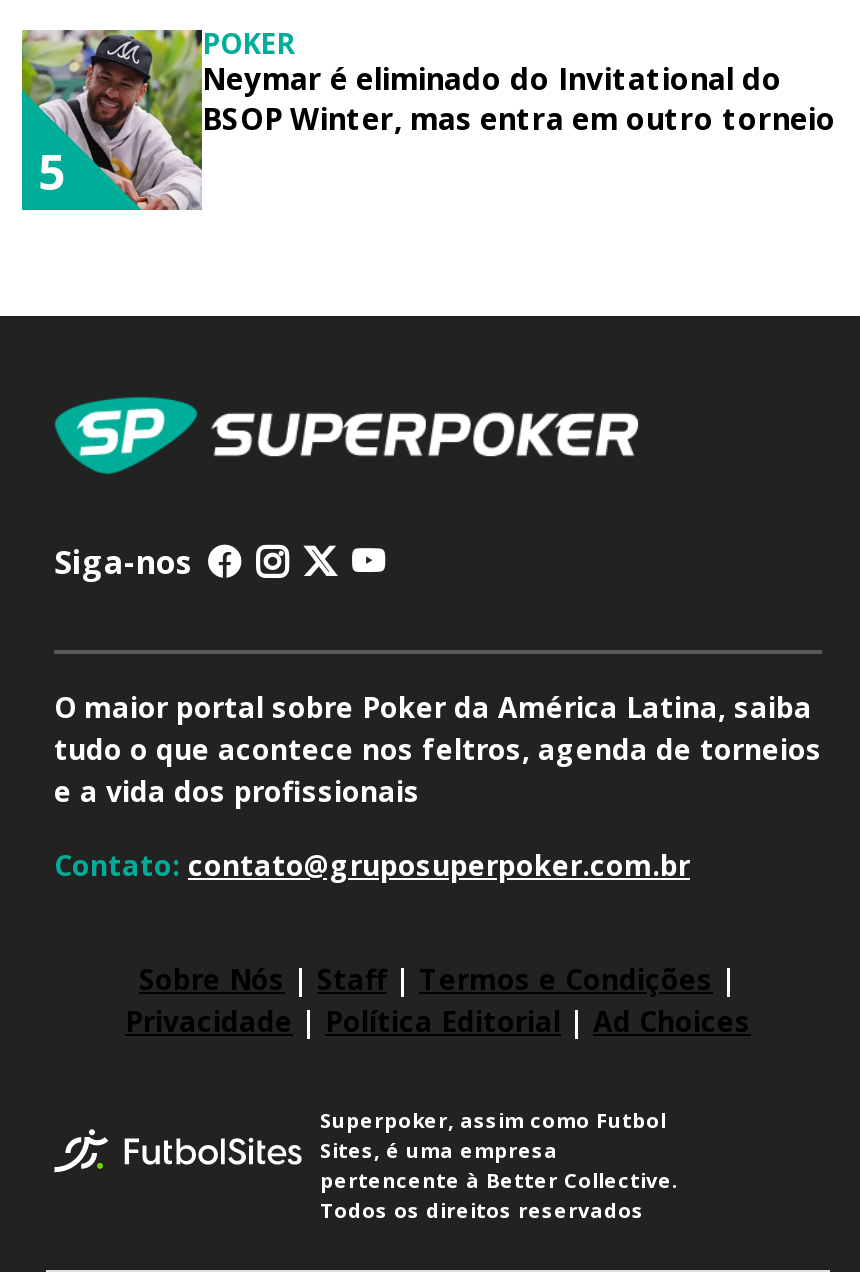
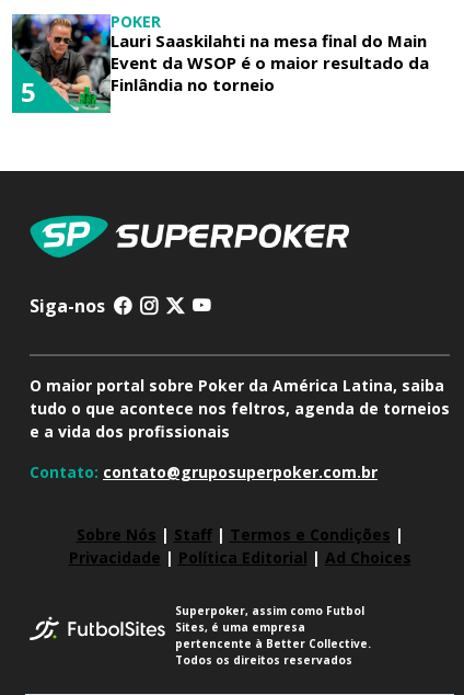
- [image]
- Neymar é eliminado do Invitational do
- BSOP Winter, mas entra em outro torneio
+ [image]
+ Lauri Saaskilahti na mesa final do Main
+ Event da WSOP é o maior resultado da
+ Finlândia no torneio
